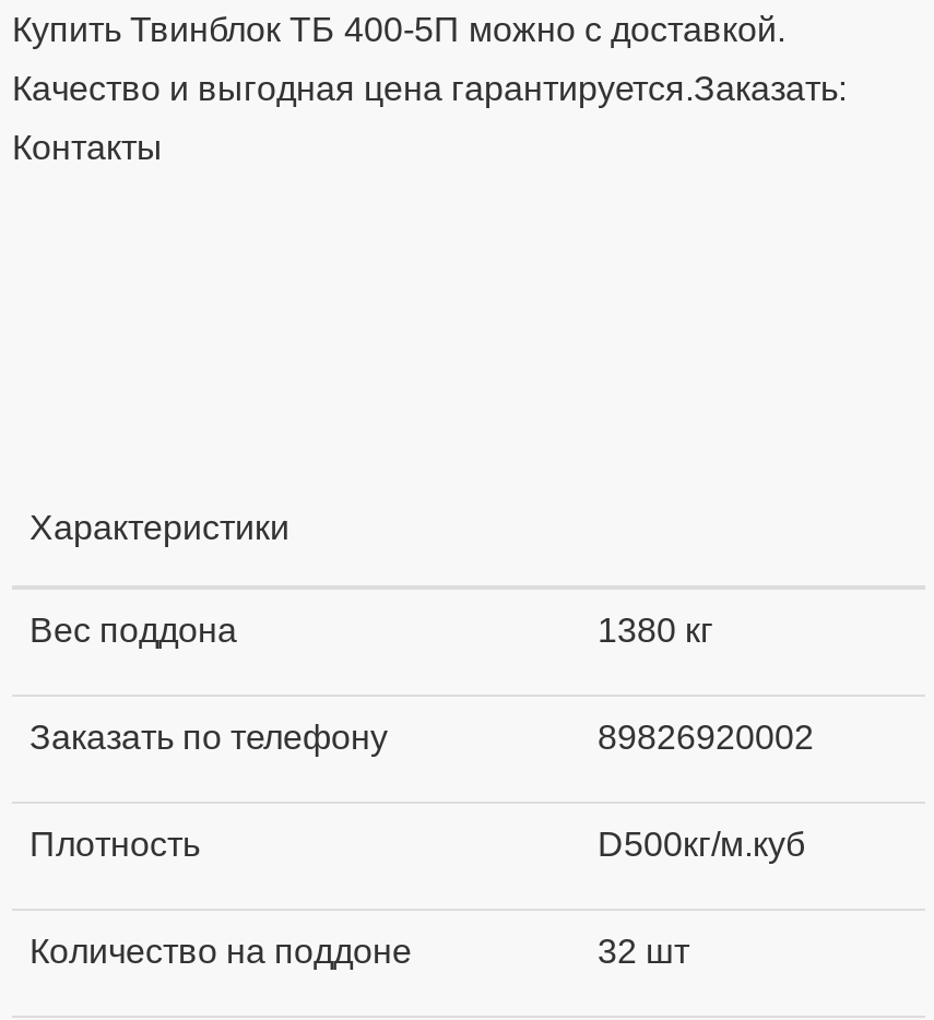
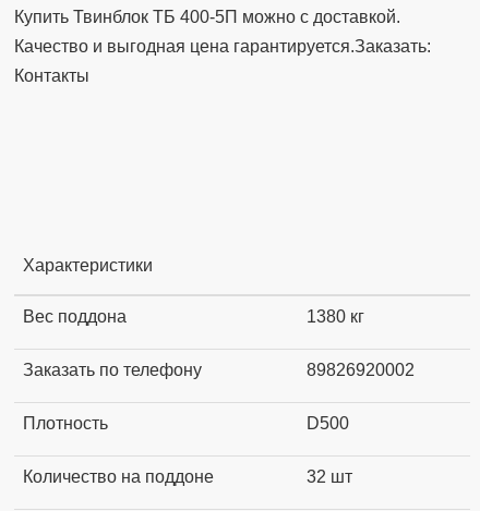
- D500кг/м.куб
+ D500
